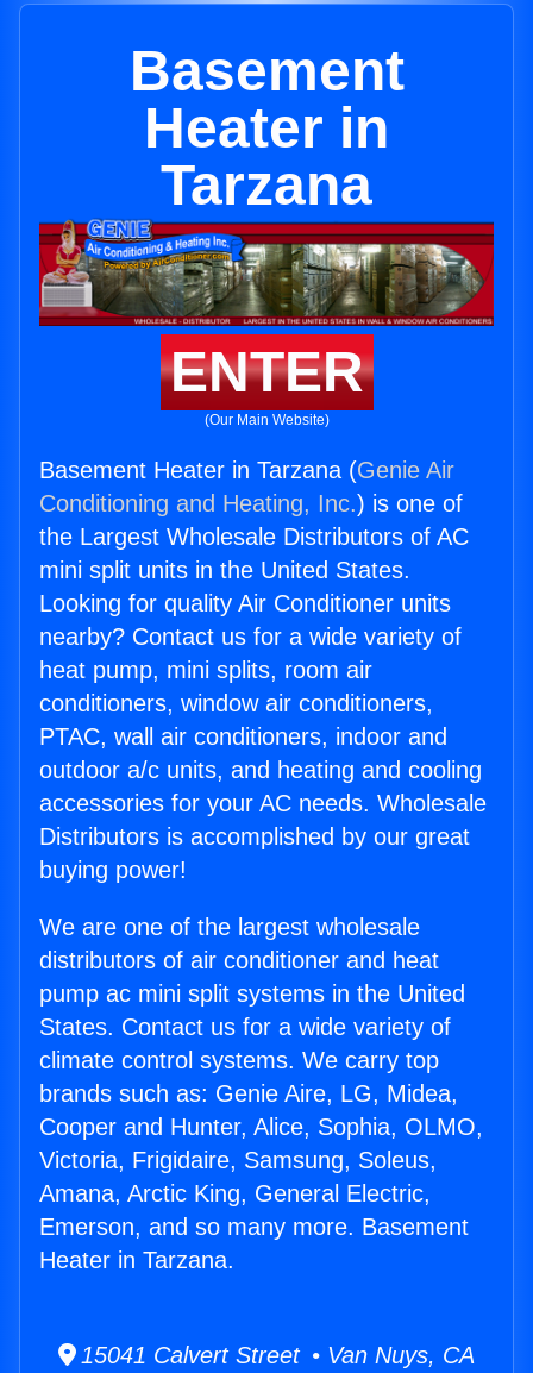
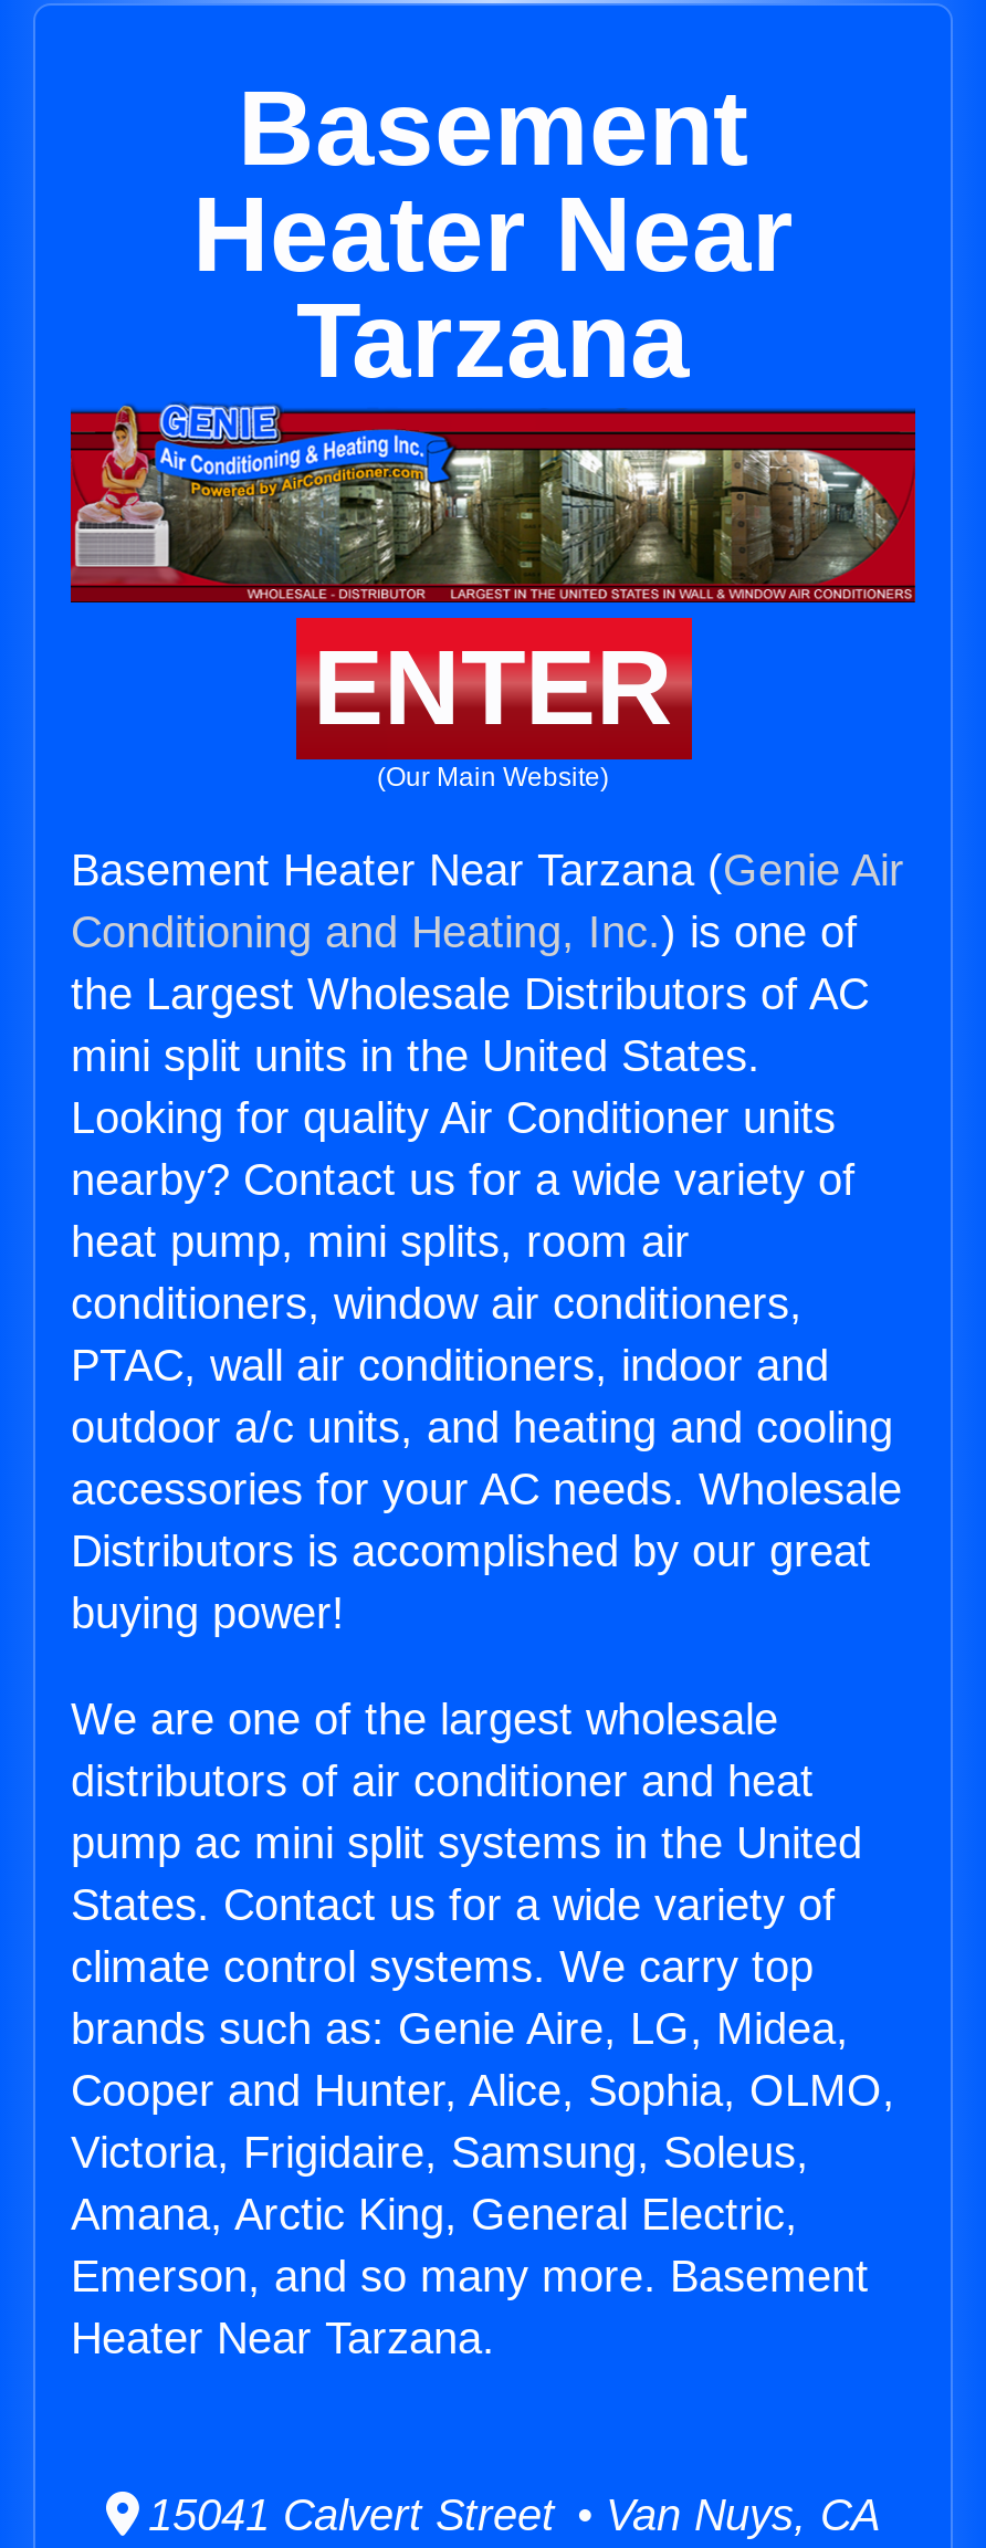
- Heater in
+ Heater Near

- Basement Heater in Tarzana (Genie Air
+ Basement Heater Near Tarzana (Genie Air

- Heater in Tarzana.
+ Heater Near Tarzana.
